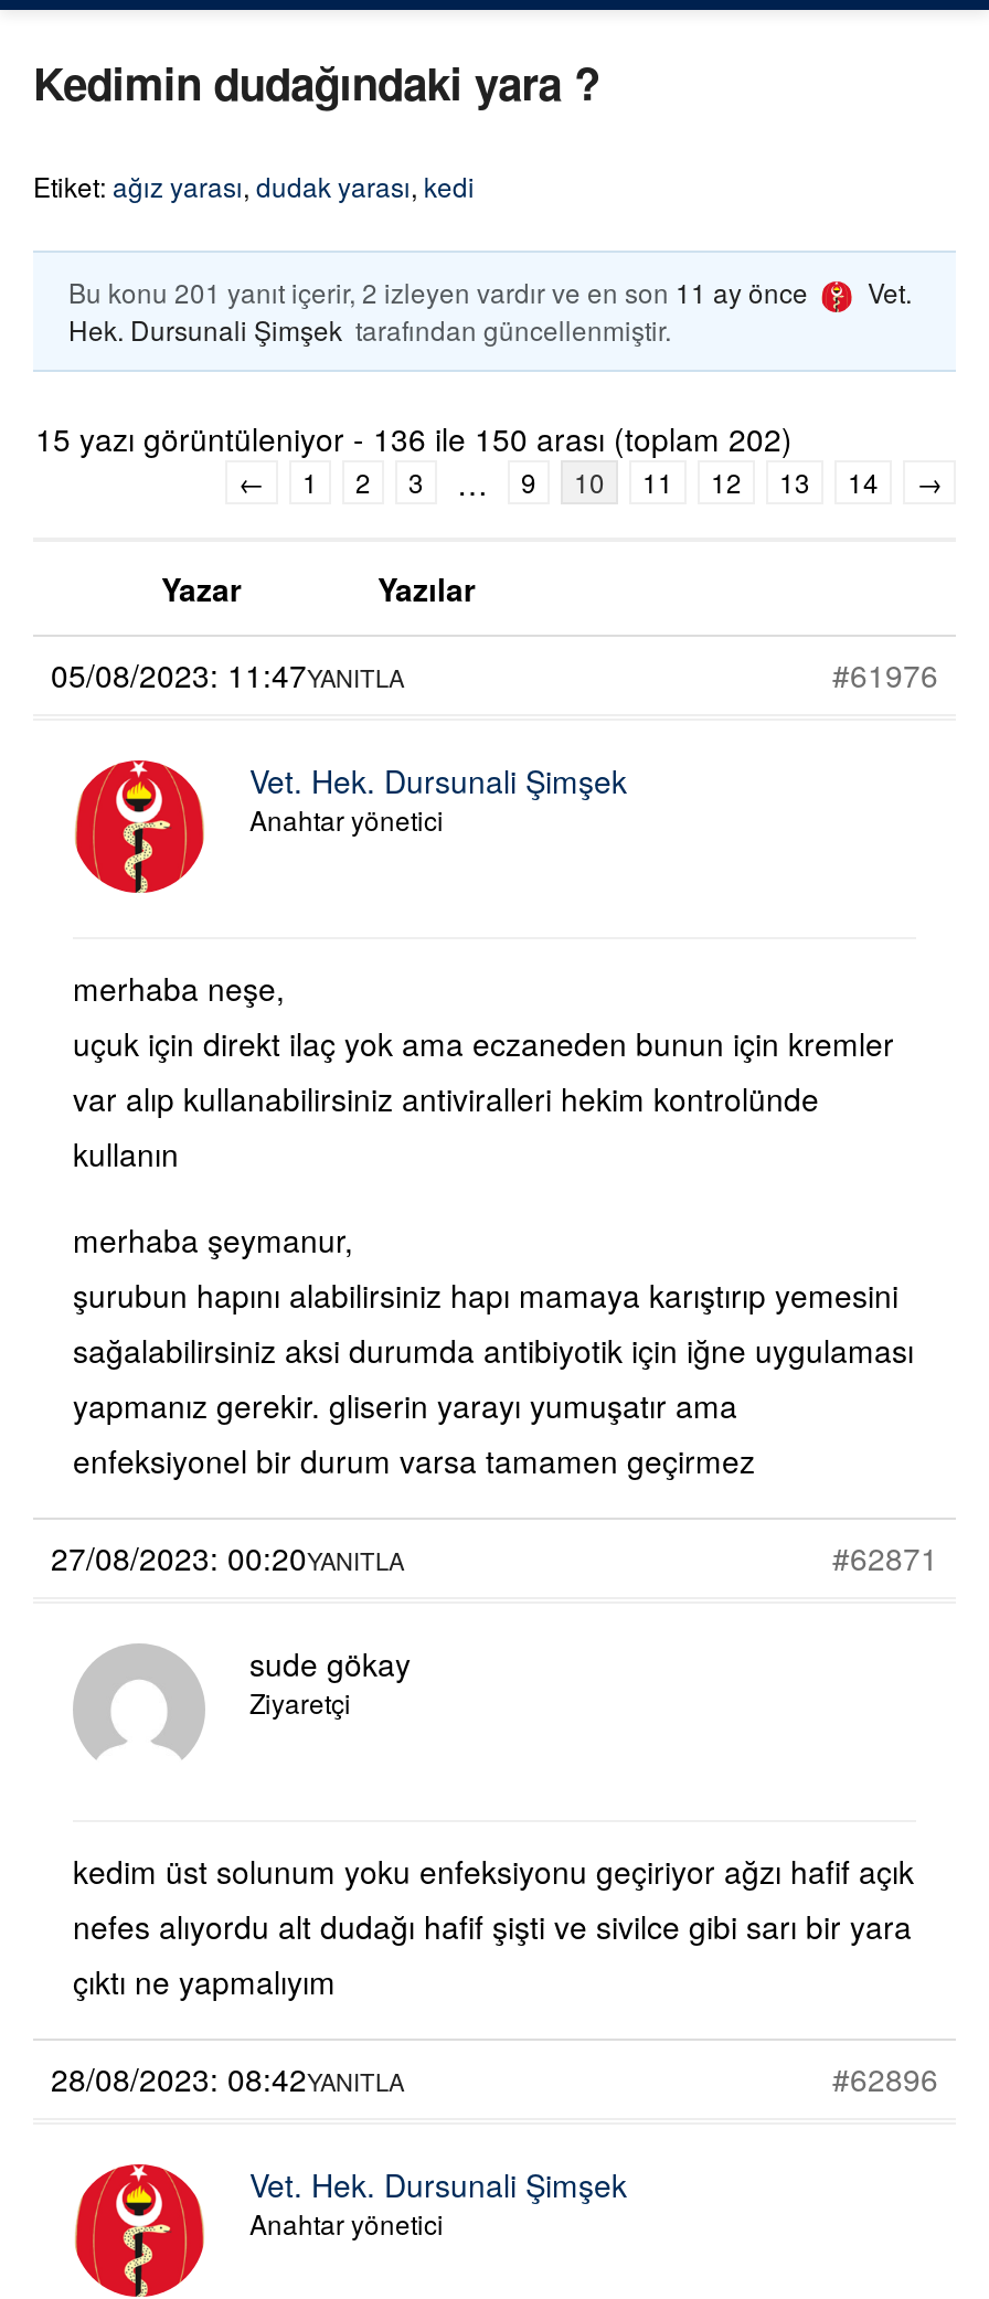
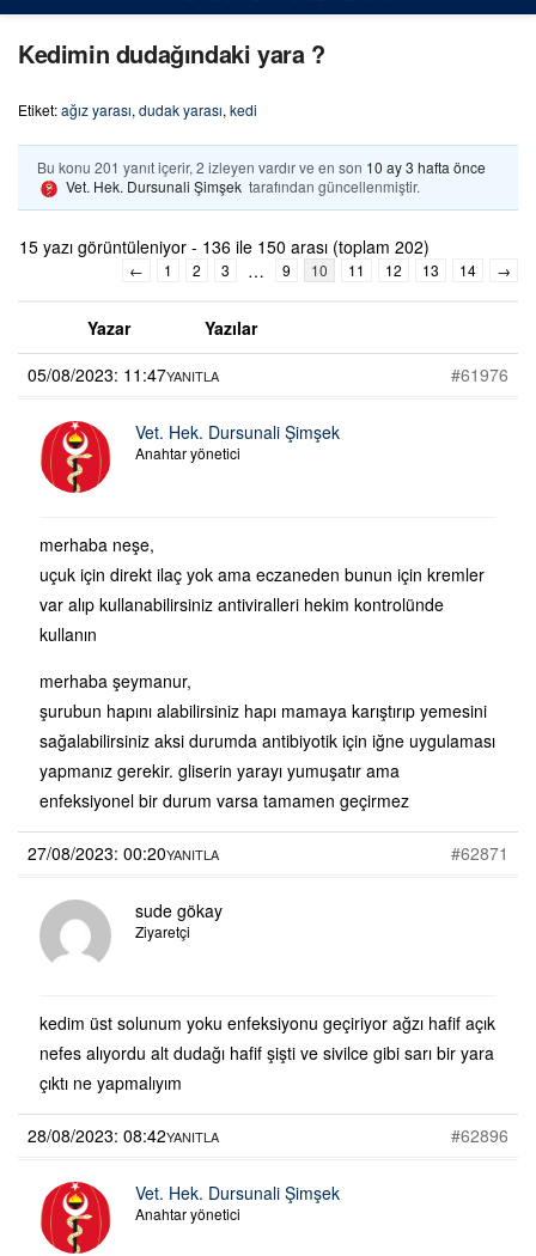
- Bu konu 201 yanıt içerir, 2 izleyen vardır ve en son 11 ay önce
- Vet.
- Hek. Dursunali Şimşek tarafından güncellenmiştir.
+ Bu konu 201 yanıt içerir, 2 izleyen vardır ve en son 10 ay 3 hafta önce
+ Vet. Hek. Dursunali Şimşek tarafından güncellenmiştir.
